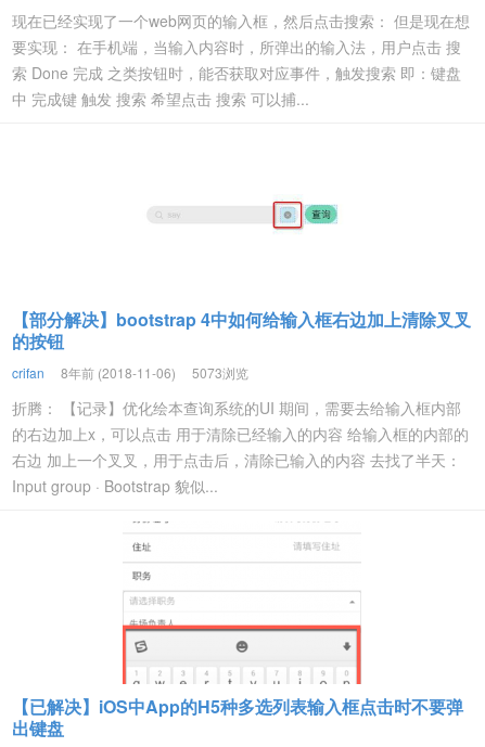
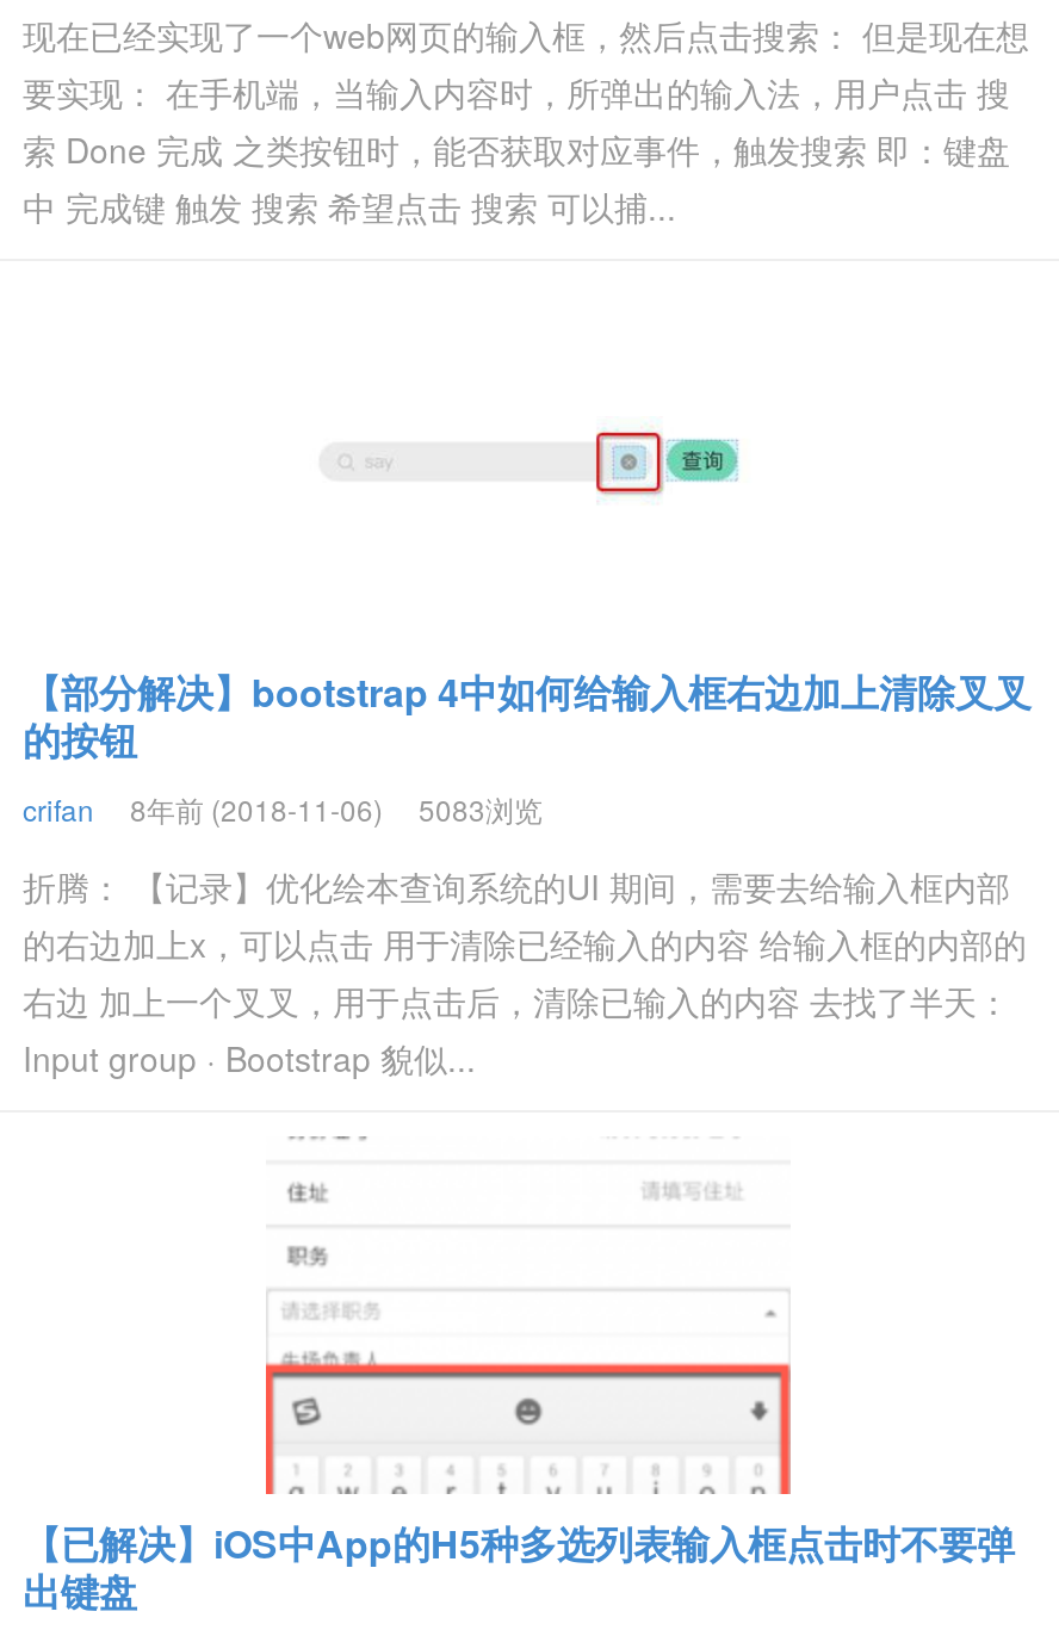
- crifan 8年前 (2018-11-06) 5073浏览
+ crifan 8年前 (2018-11-06) 5083浏览
